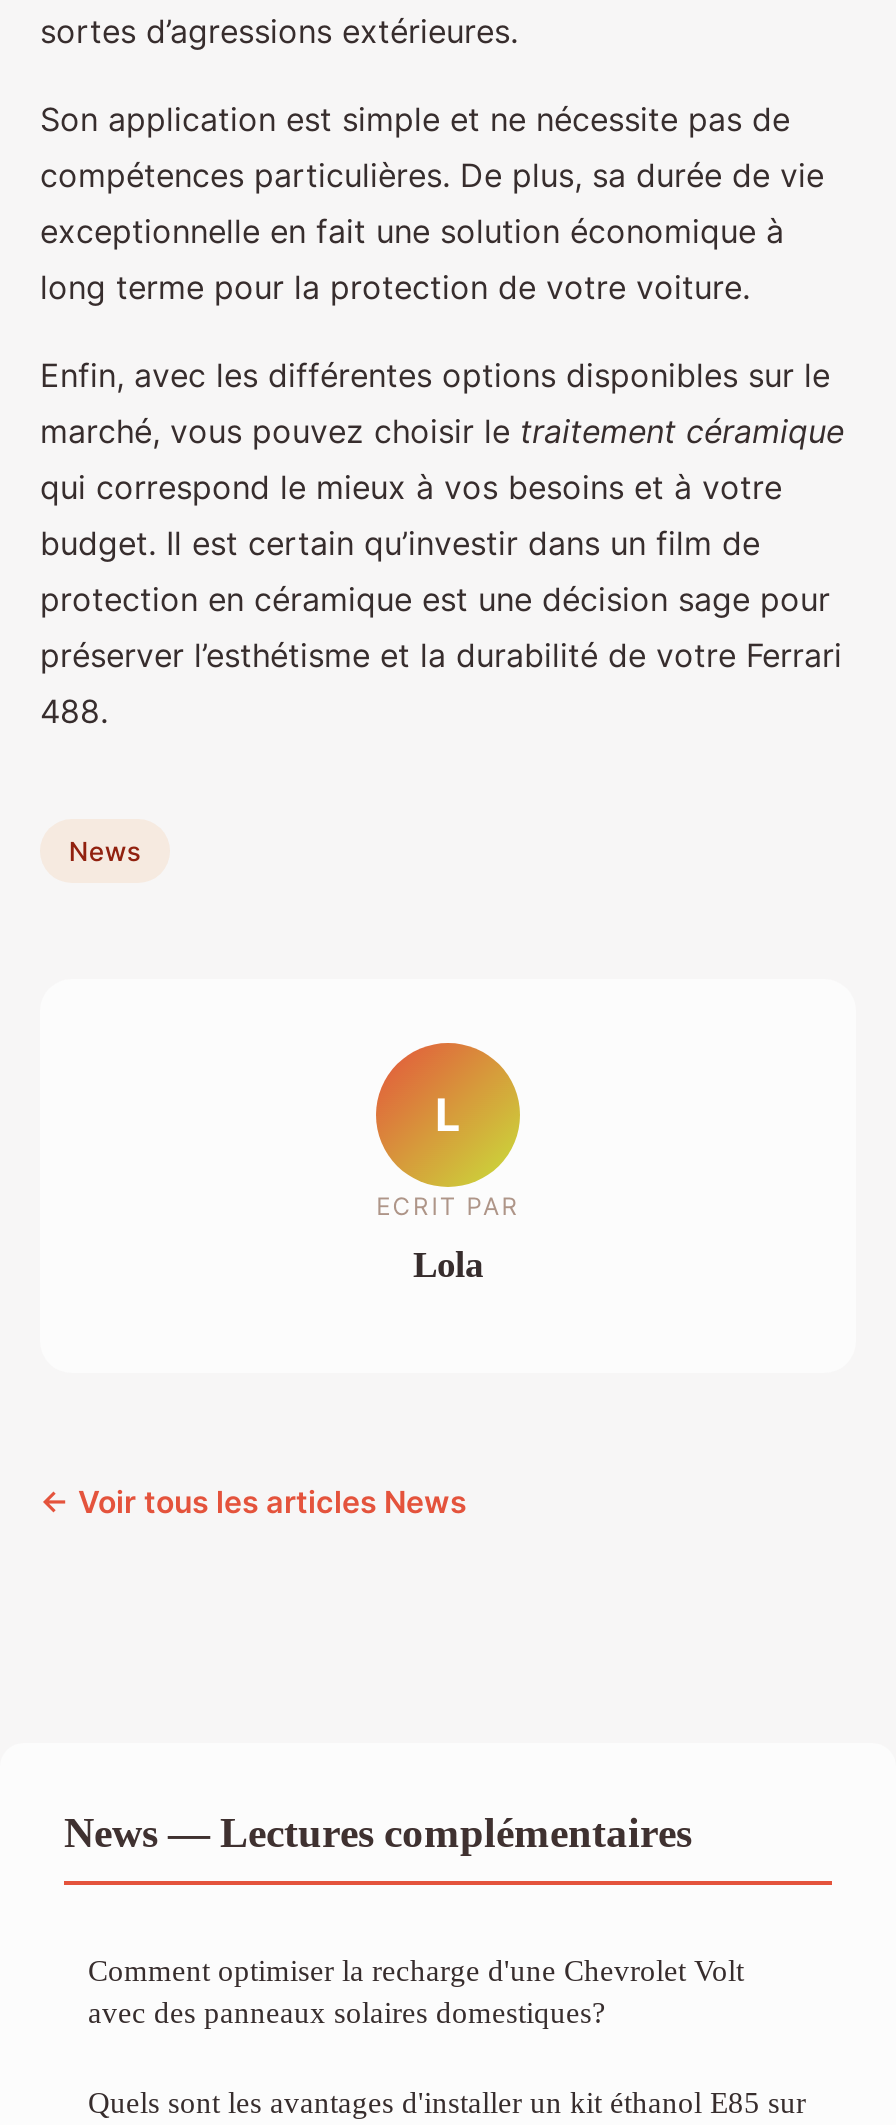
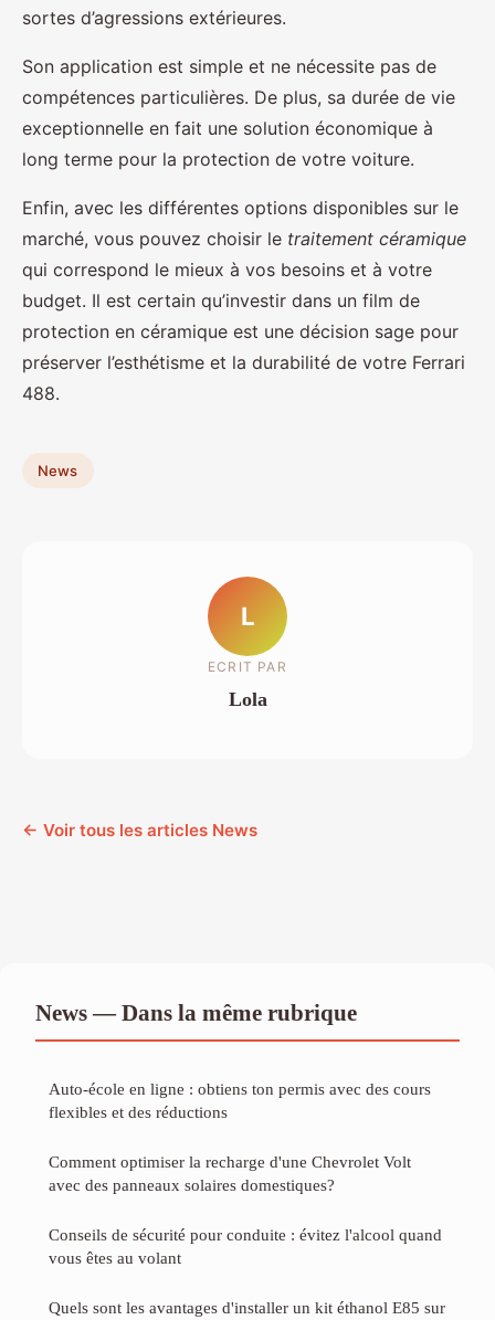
- News — Lectures complémentaires
+ News — Dans la même rubrique
+ Auto-école en ligne : obtiens ton permis avec des cours
+ flexibles et des réductions

+ Conseils de sécurité pour conduite : évitez l'alcool quand
+ vous êtes au volant
